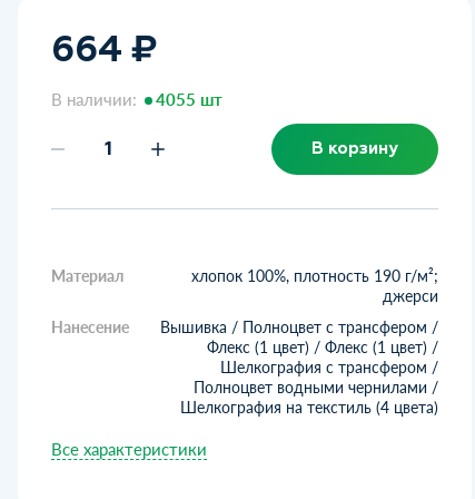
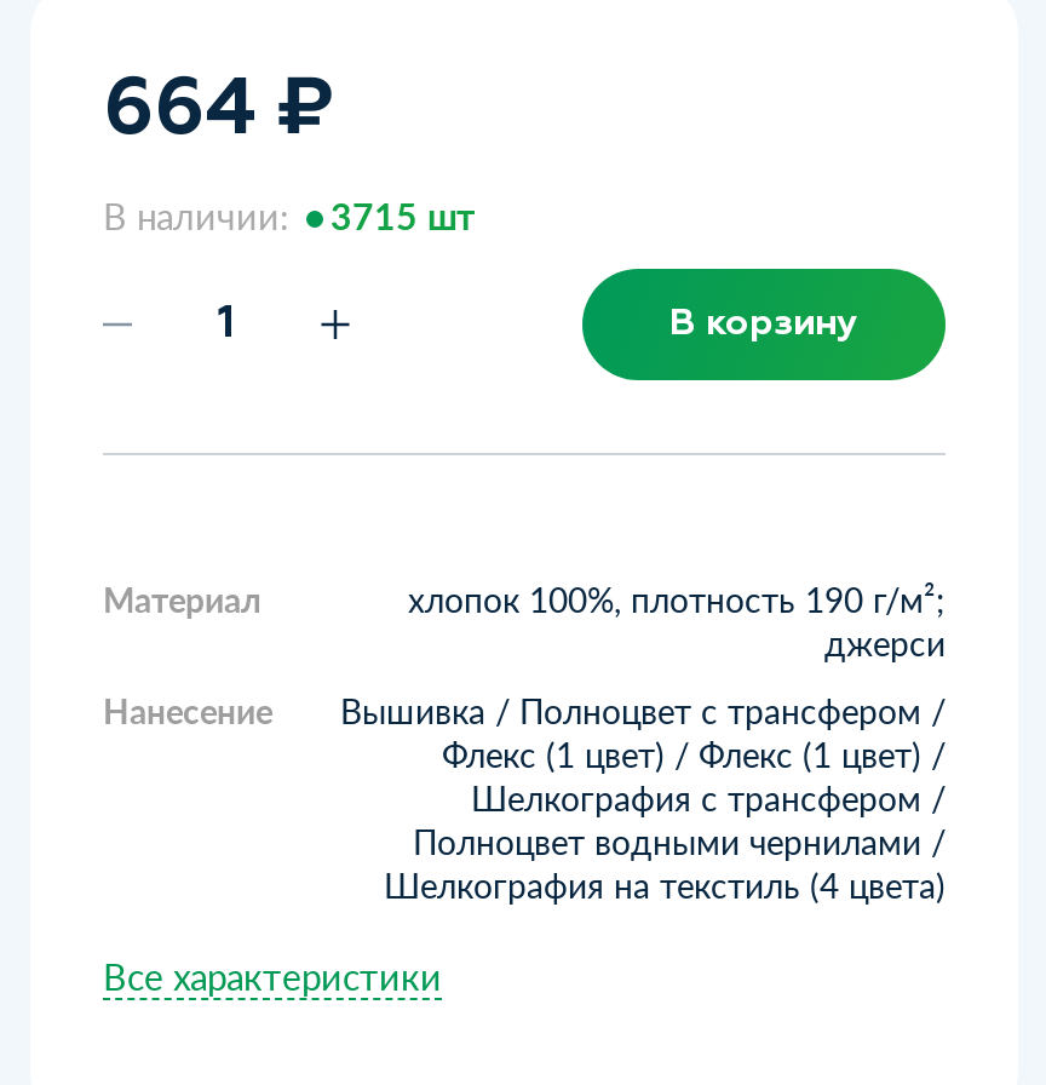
- В наличии: 4055 шт
+ В наличии: 3715 шт
